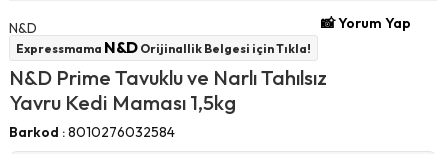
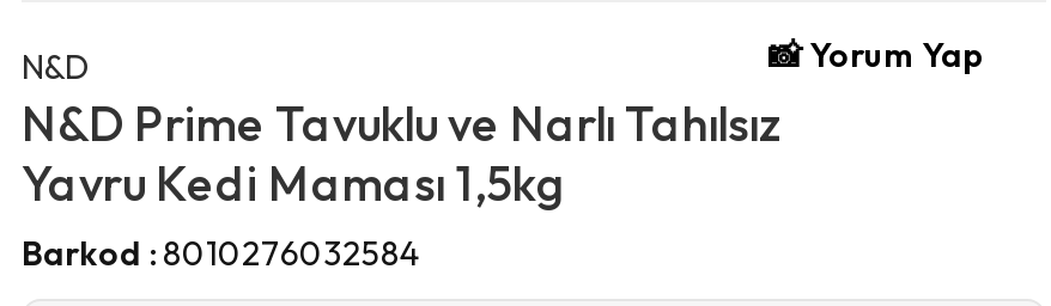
- Expressmama N&DOrijinallik Belgesi için Tıkla!
